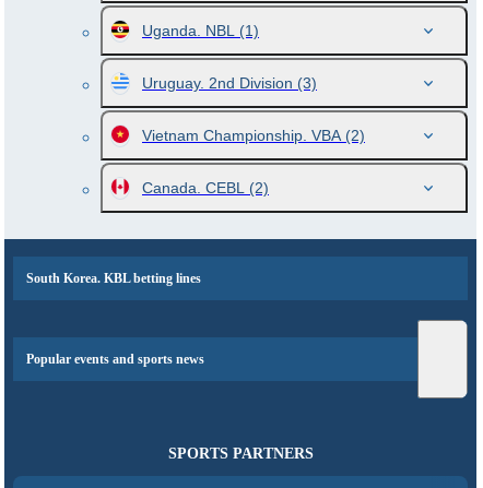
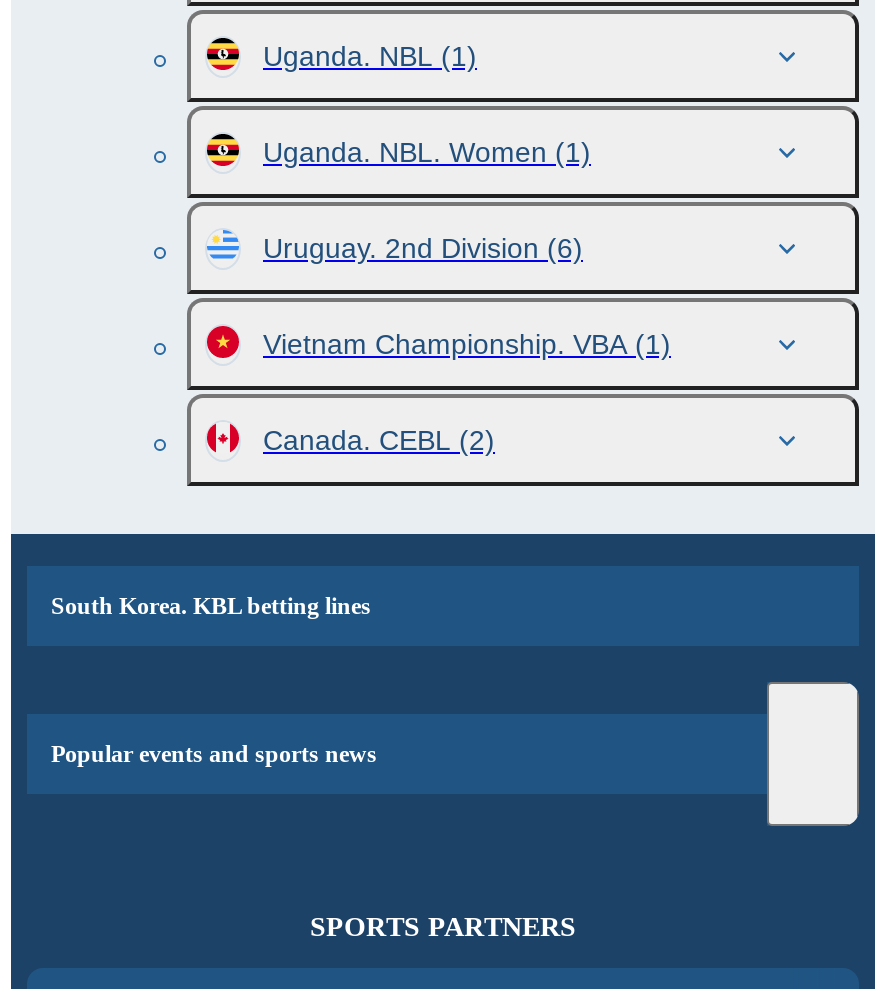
- Uruguay. 2nd Division (3)
- Vietnam Championship. VBA (2)
+ Uganda. NBL. Women (1)
+ Uruguay. 2nd Division (6)
+ Vietnam Championship. VBA (1)
